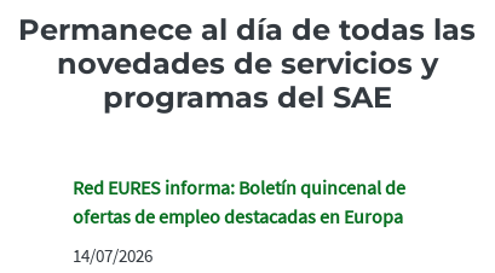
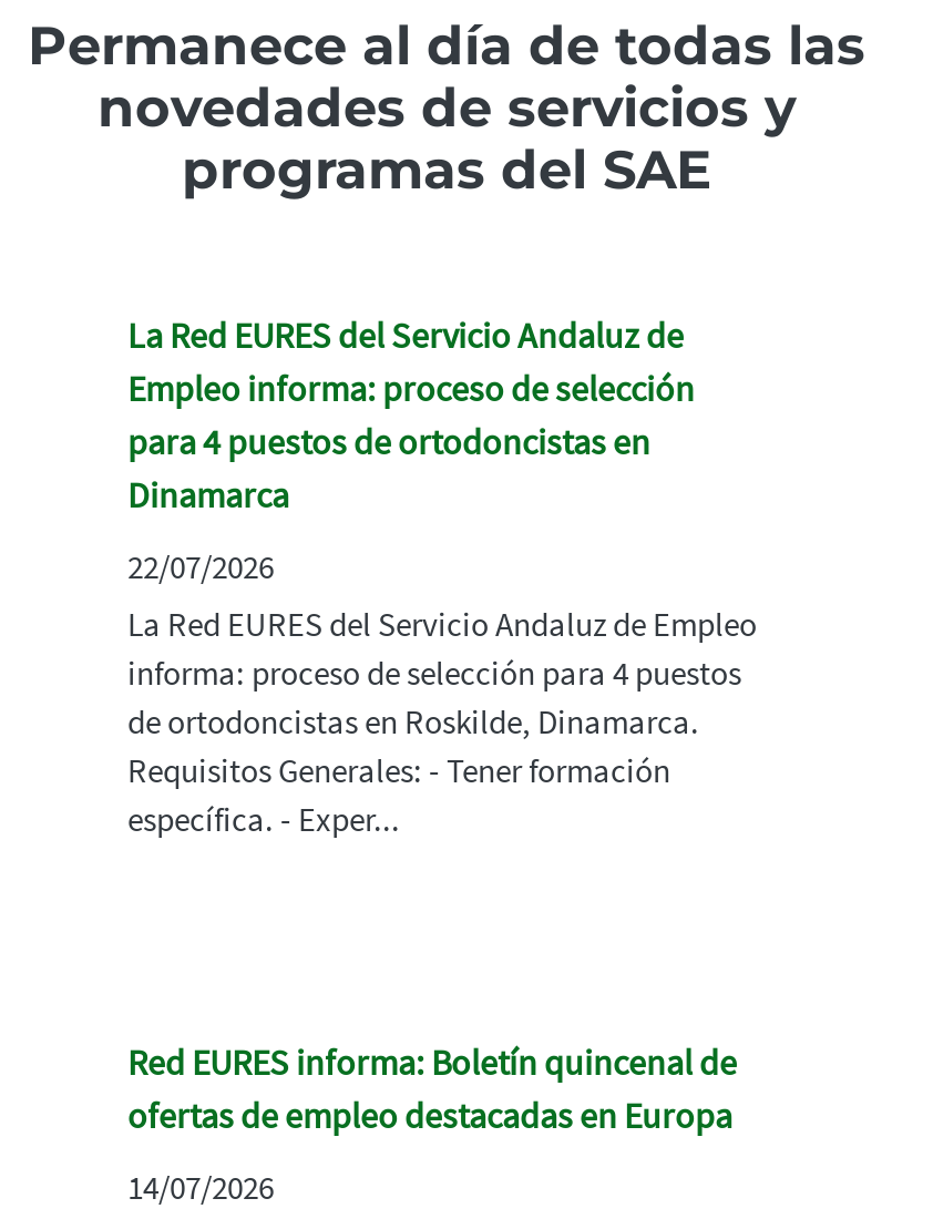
+ La Red EURES del Servicio Andaluz de
+ Empleo informa: proceso de selección
+ para 4 puestos de ortodoncistas en
+ Dinamarca
+ 22/07/2026
+ La Red EURES del Servicio Andaluz de Empleo
+ informa: proceso de selección para 4 puestos
+ de ortodoncistas en Roskilde, Dinamarca.
+ Requisitos Generales: - Tener formación
+ específica. - Exper...
